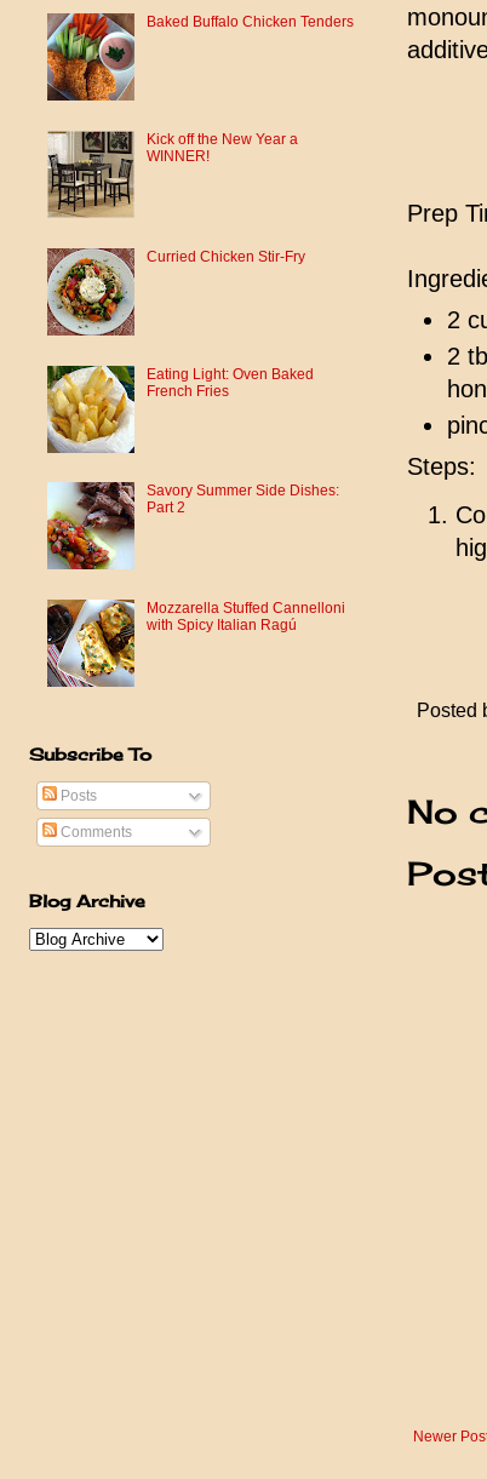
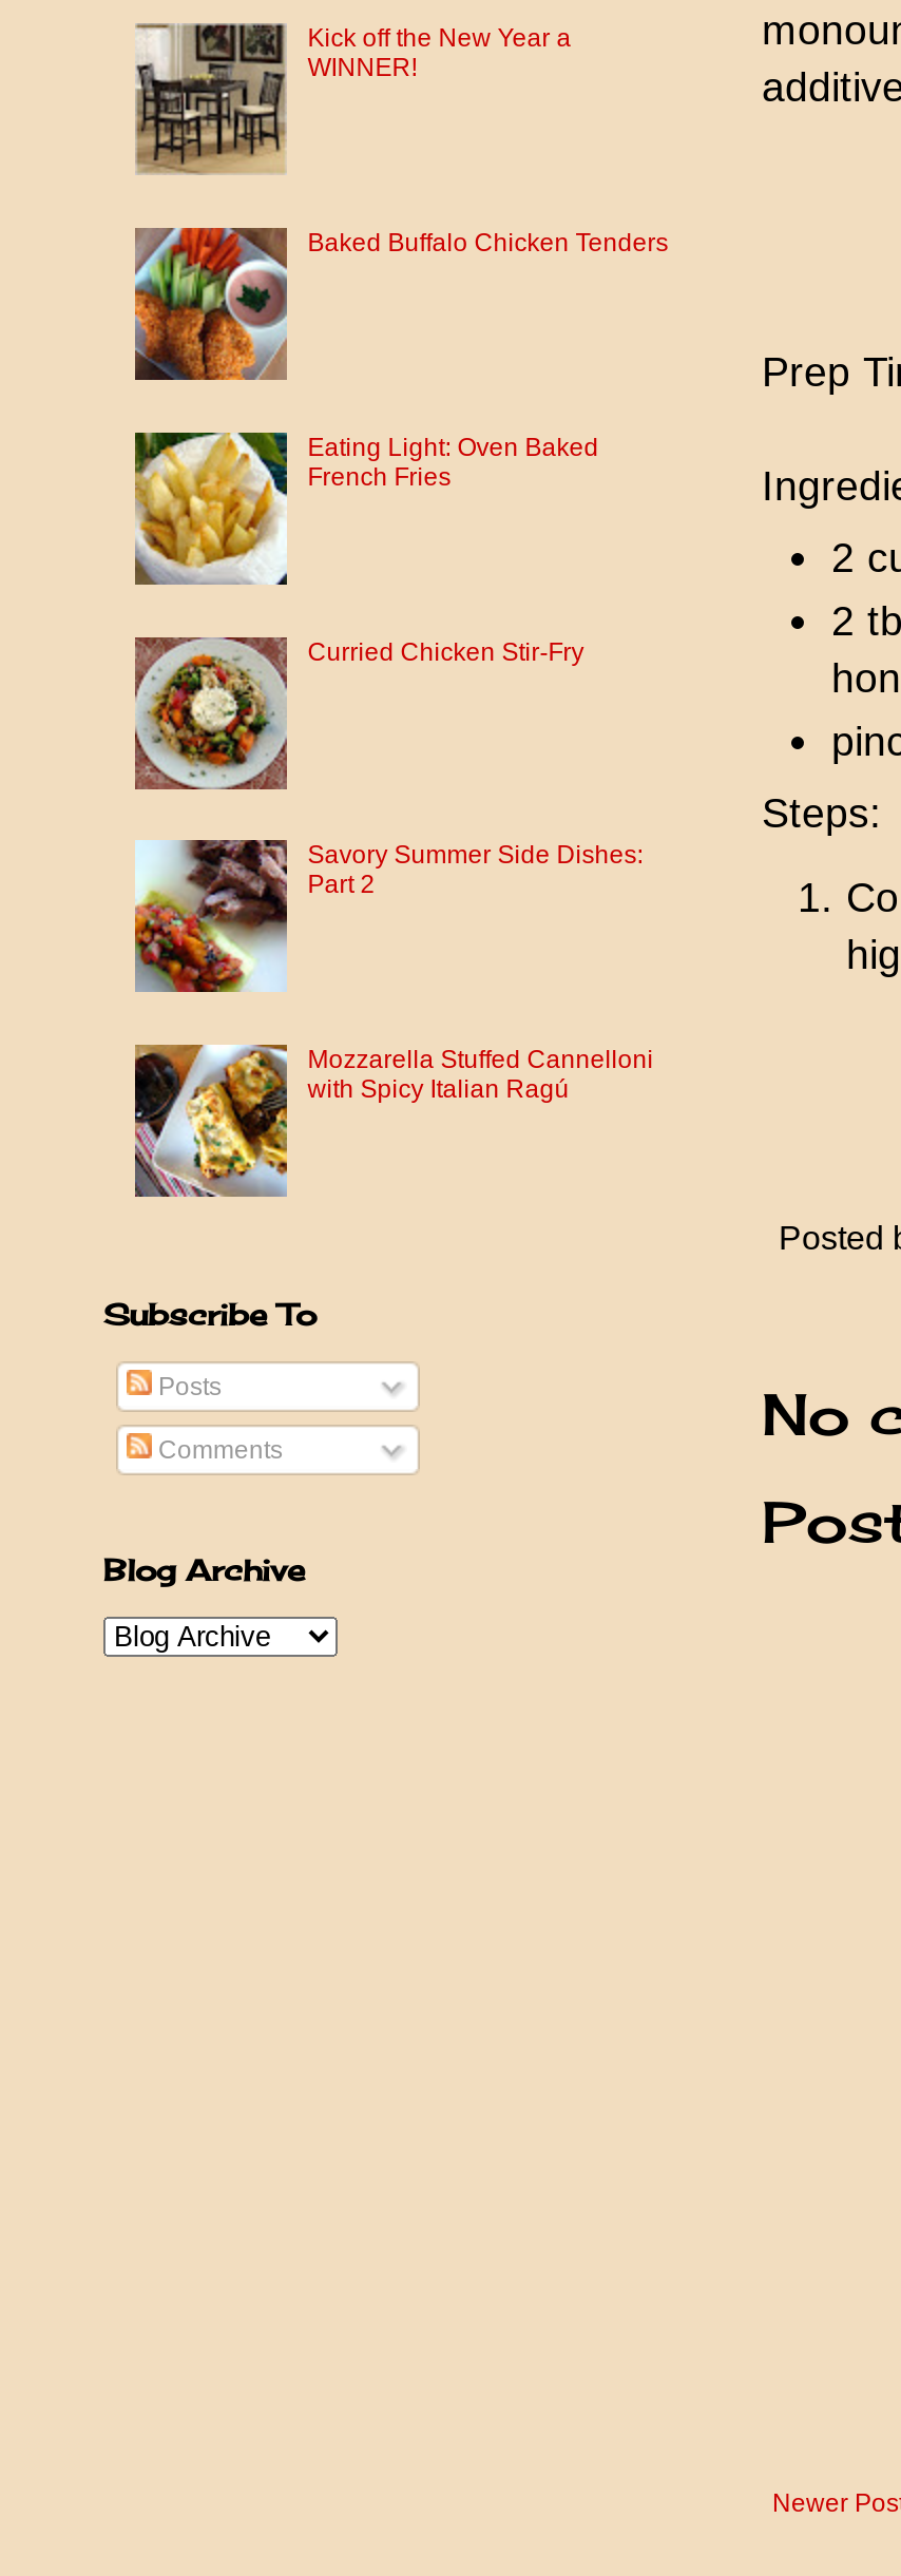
moved down: [image] | Baked Buffalo Chicken Tenders

moved up: [image] | Kick off the New Year a | WINNER!

moved down: [image] | Curried Chicken Stir-Fry

moved up: [image] | Eating Light: Oven Baked | French Fries
